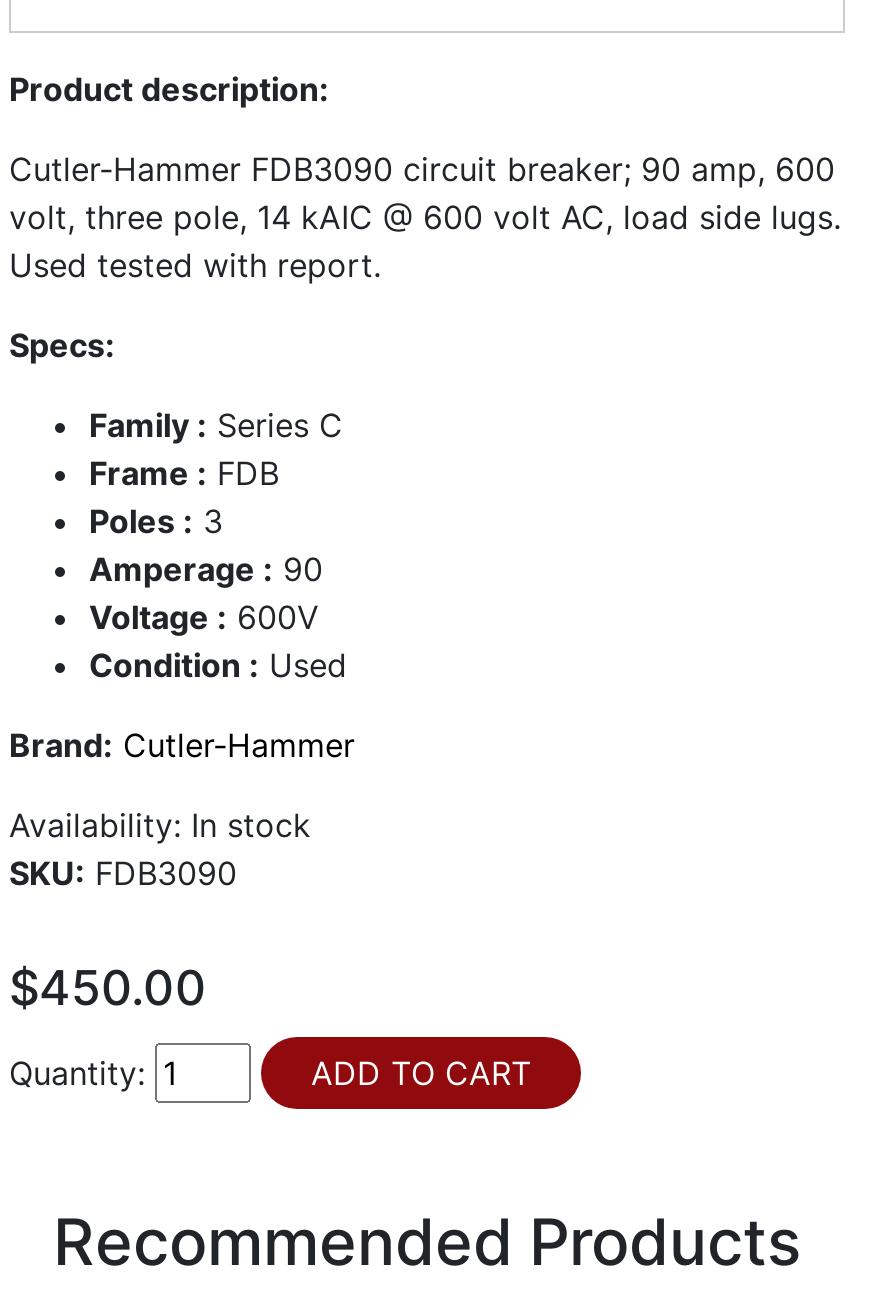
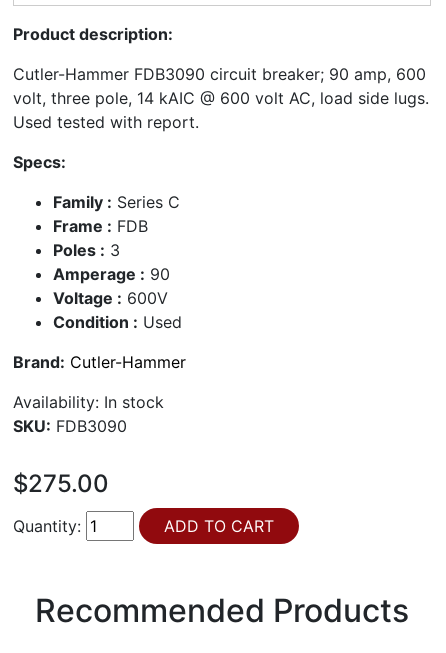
- $450.00
+ $275.00
